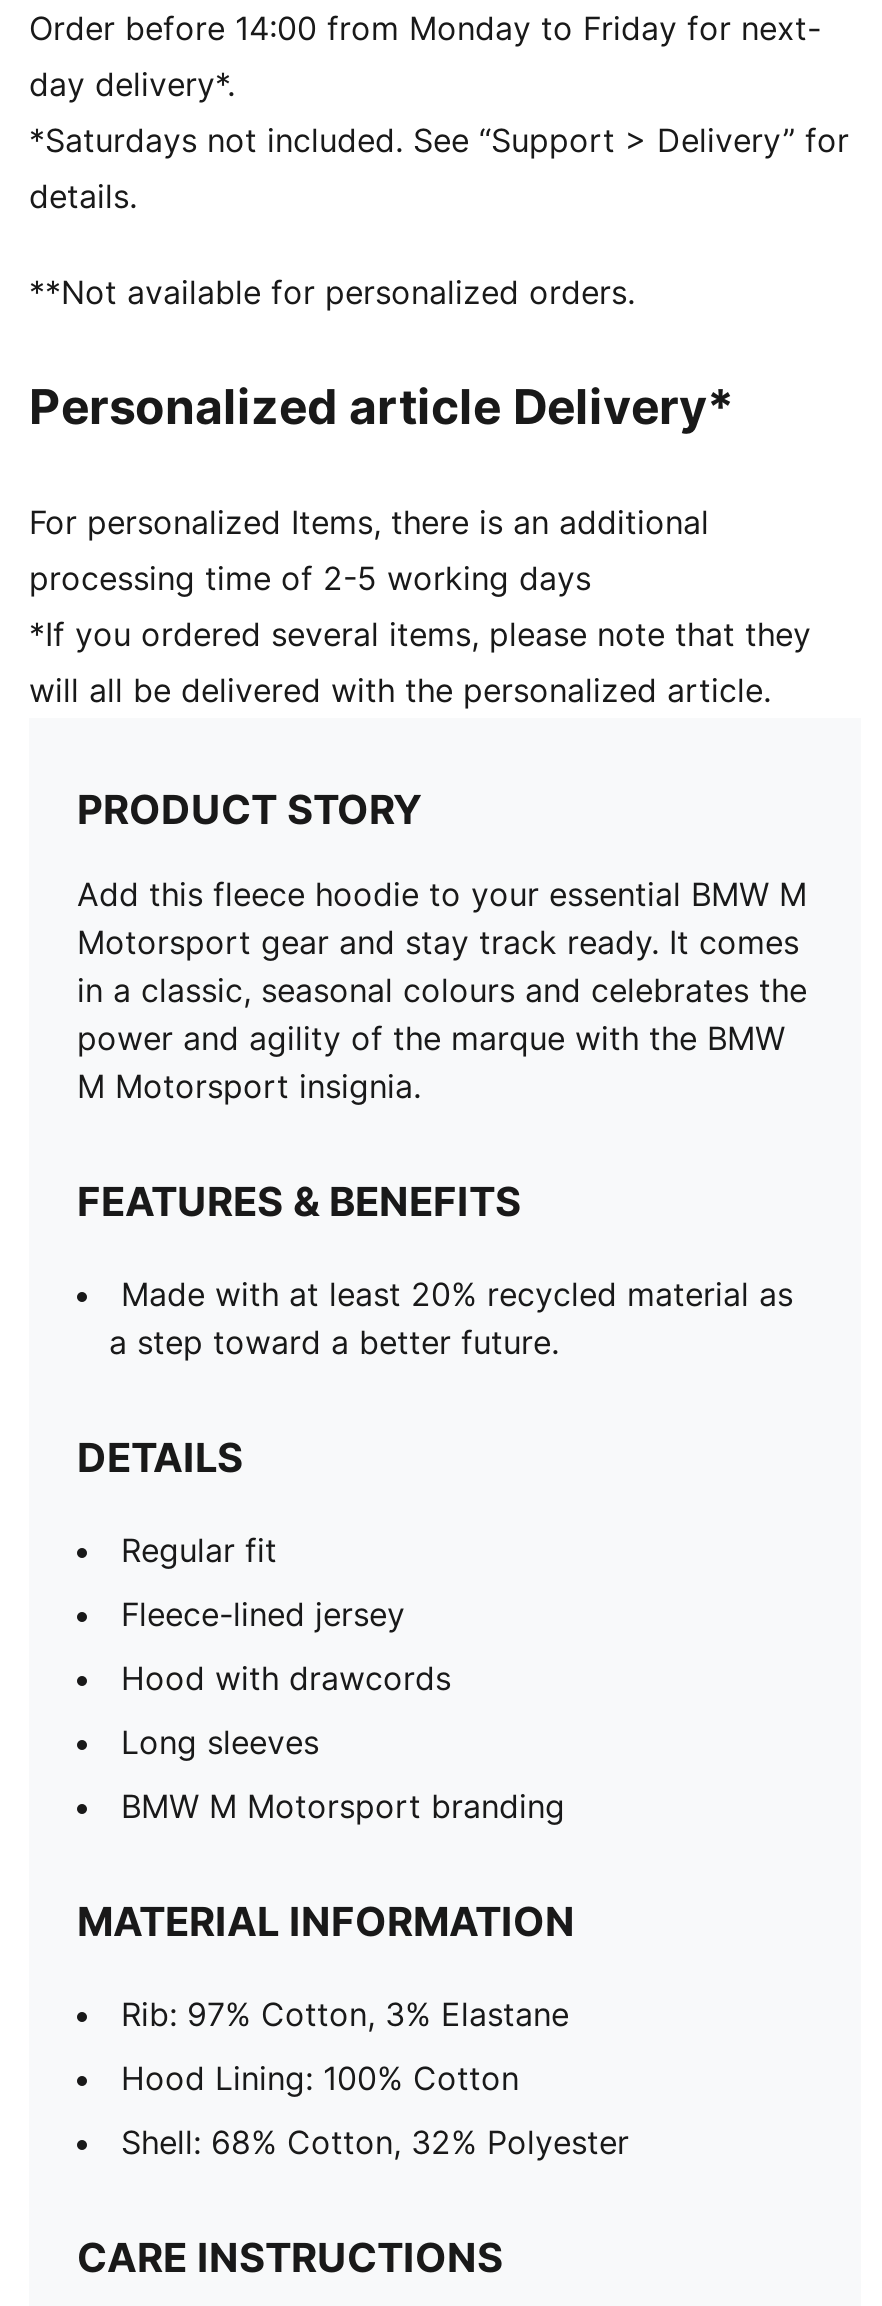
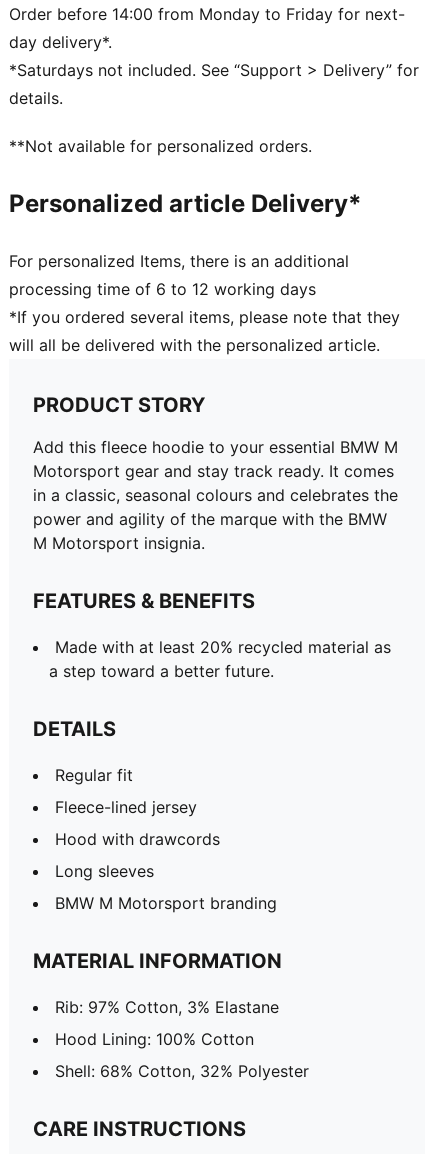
- processing time of 2-5 working days
+ processing time of 6 to 12 working days
